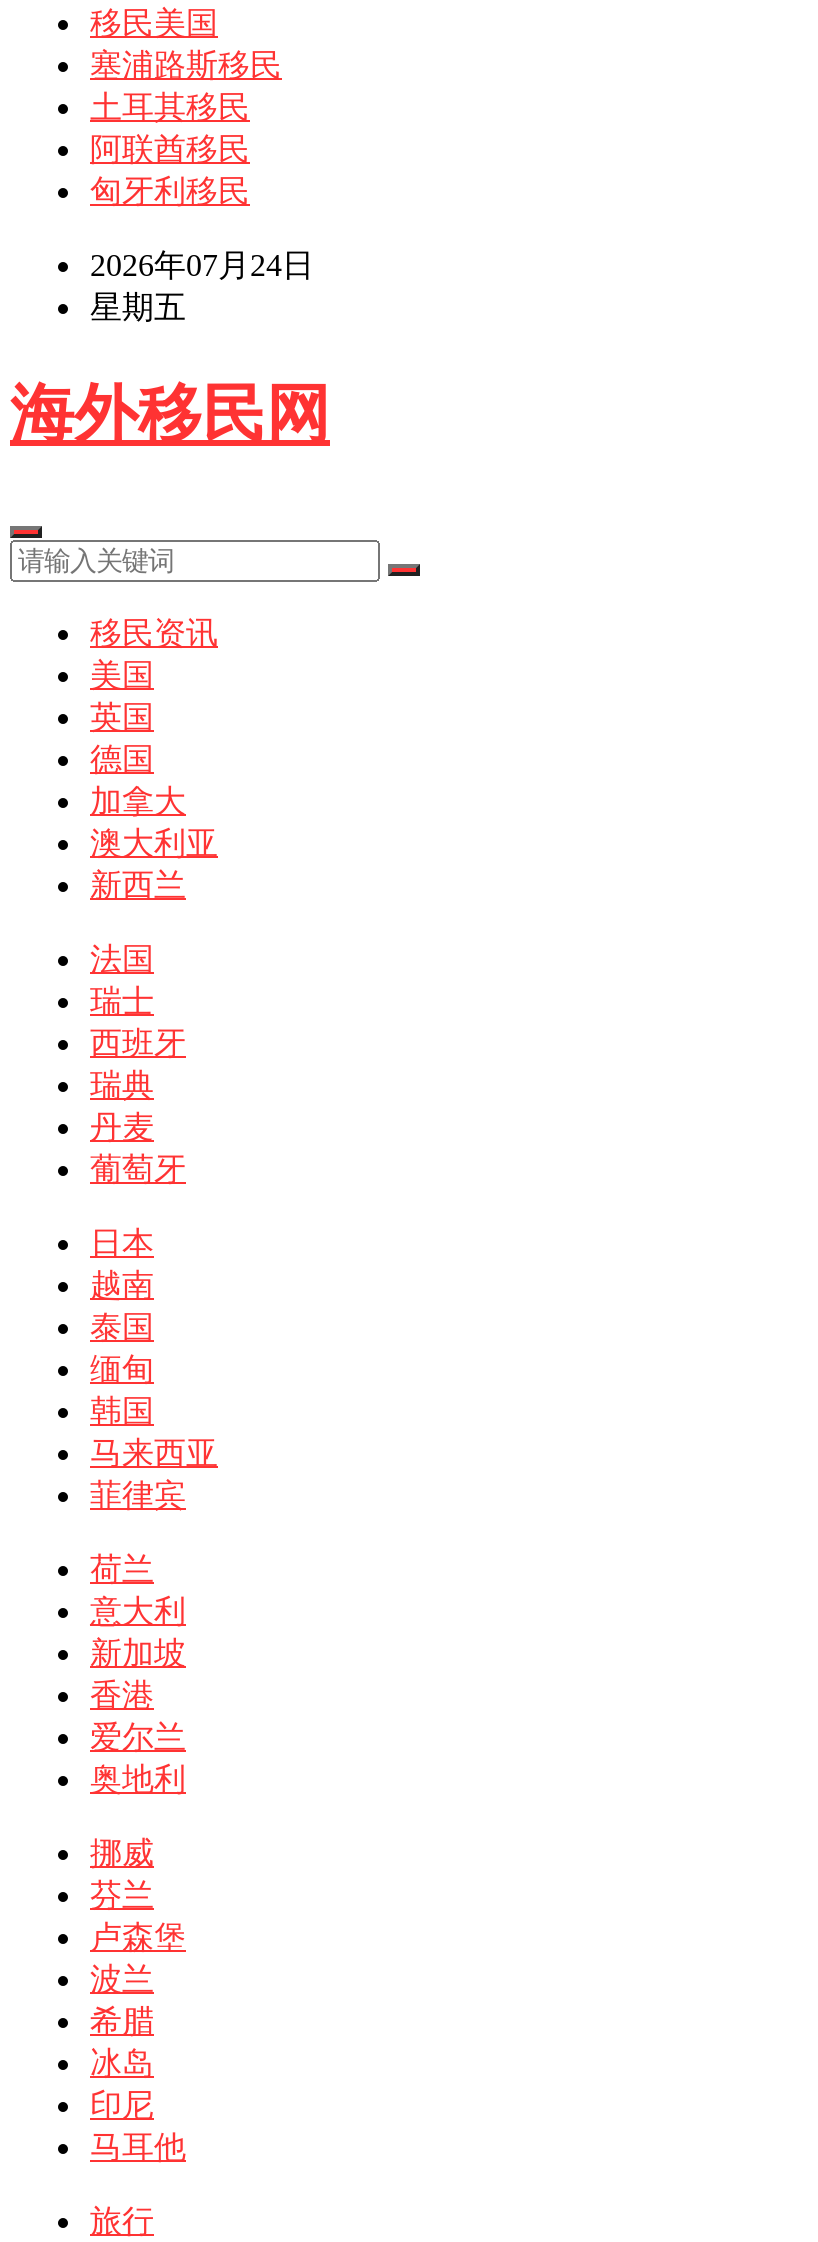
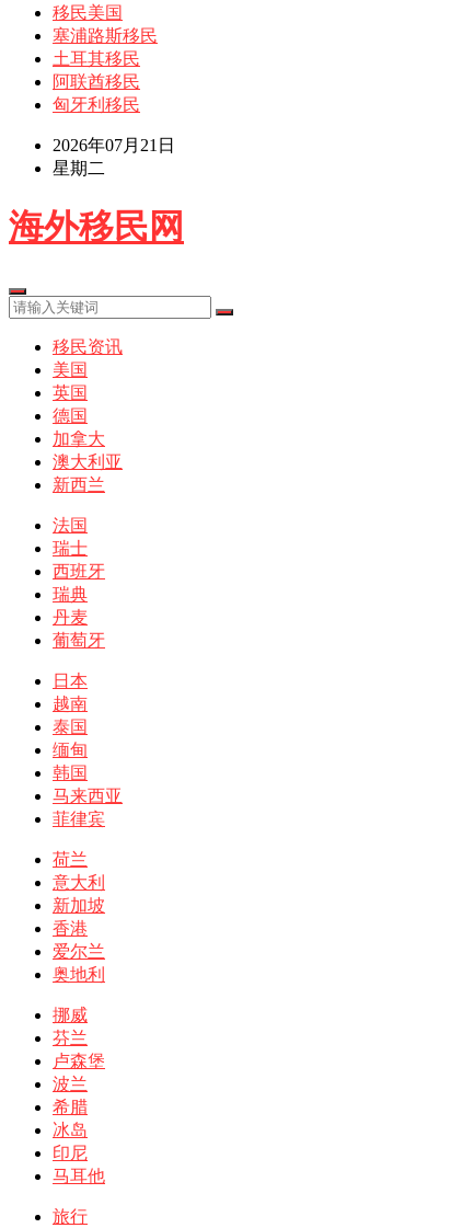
- 2026年07月24日
+ 2026年07月21日

- 星期五
+ 星期二
